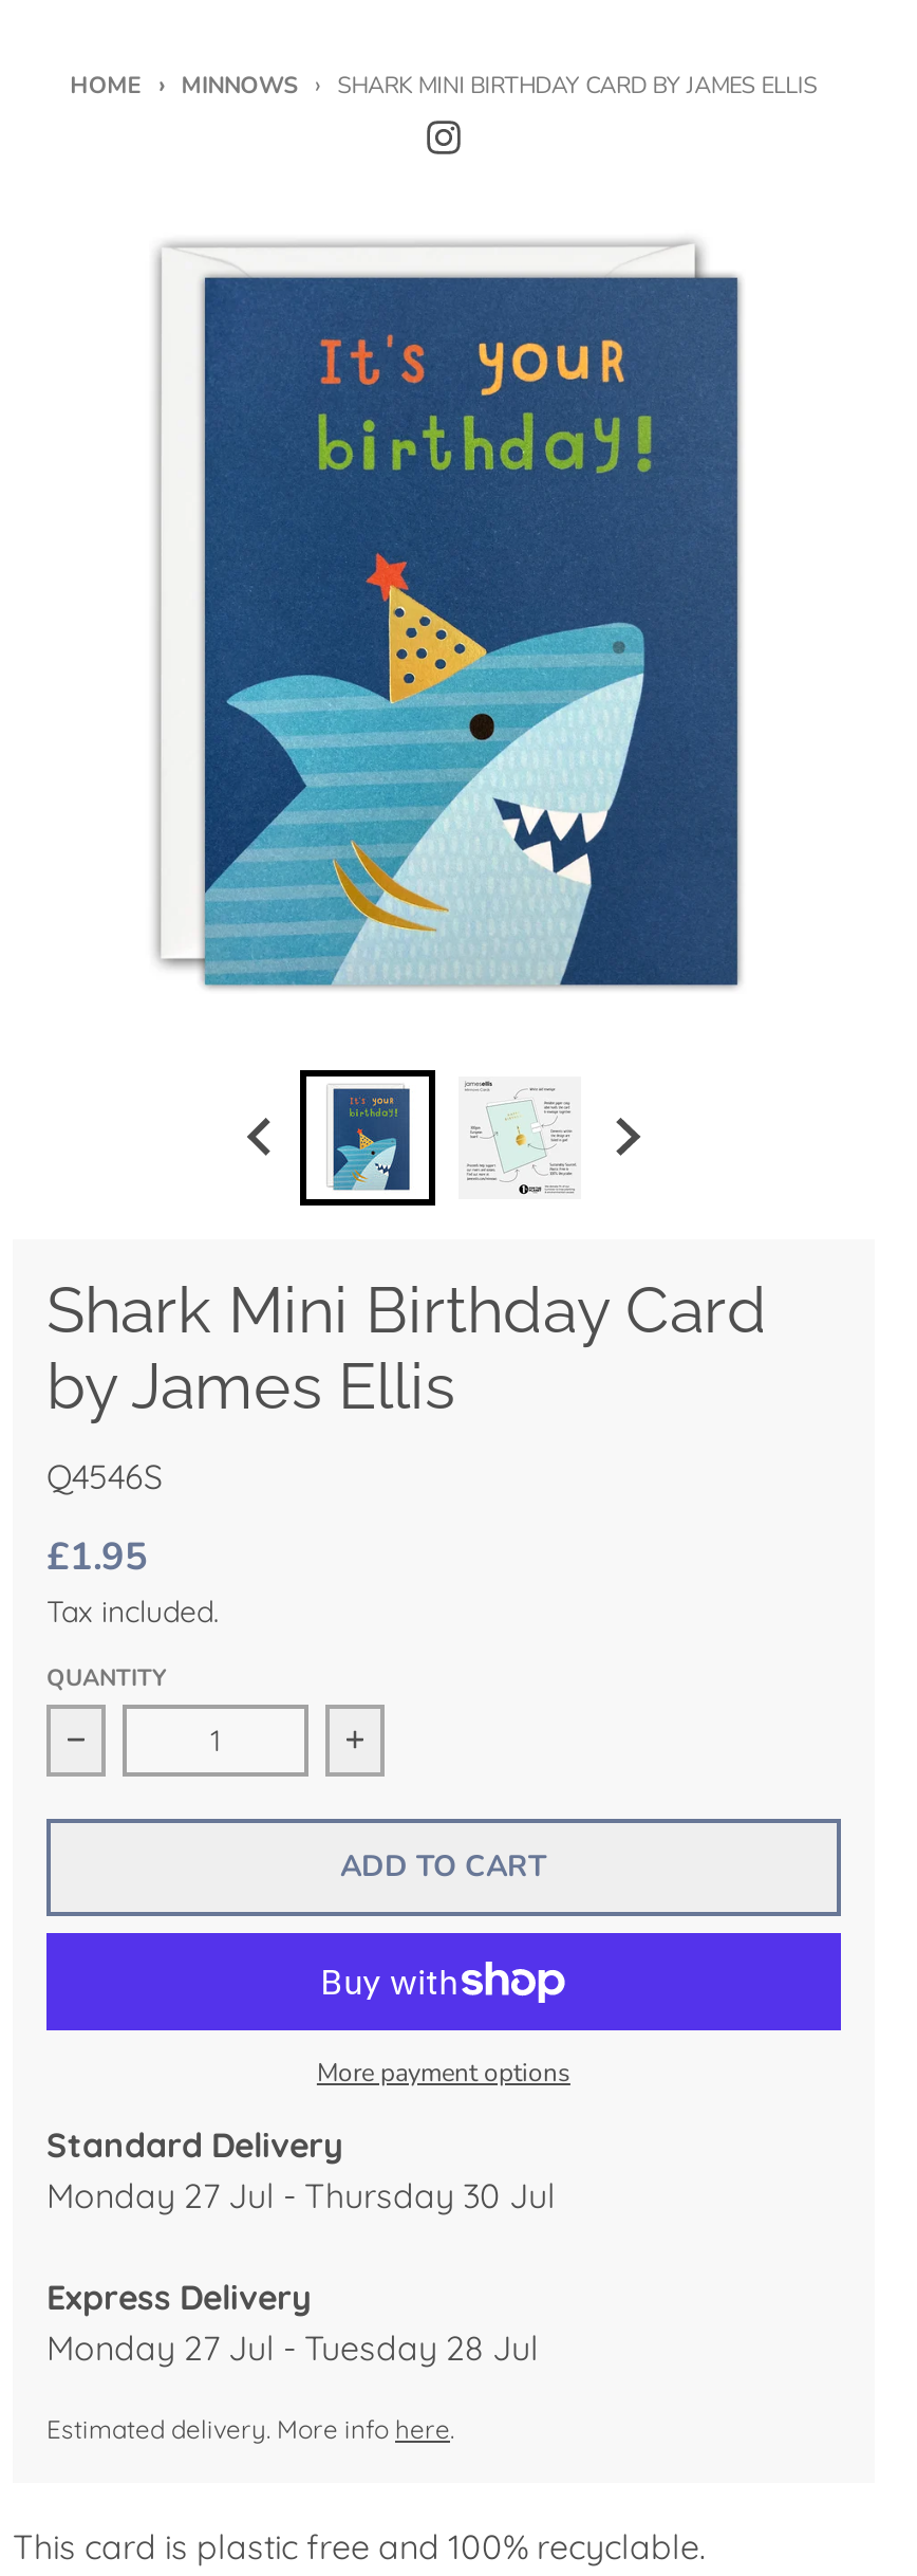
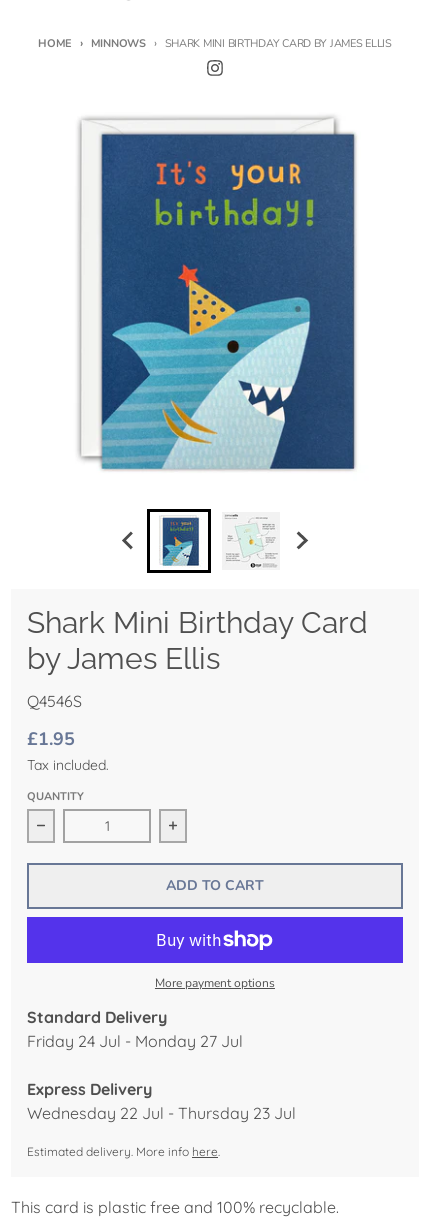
- Monday 27 Jul - Thursday 30 Jul
+ Friday 24 Jul - Monday 27 Jul

- Monday 27 Jul - Tuesday 28 Jul
+ Wednesday 22 Jul - Thursday 23 Jul
